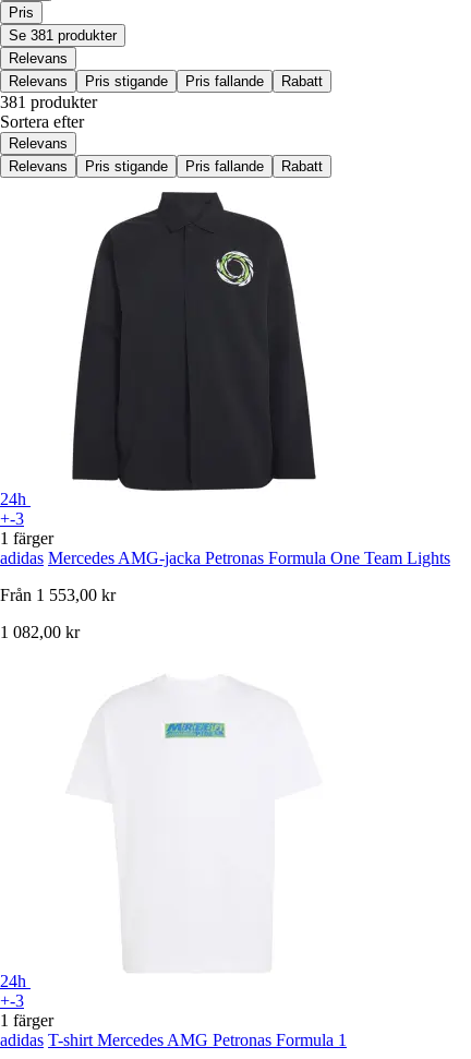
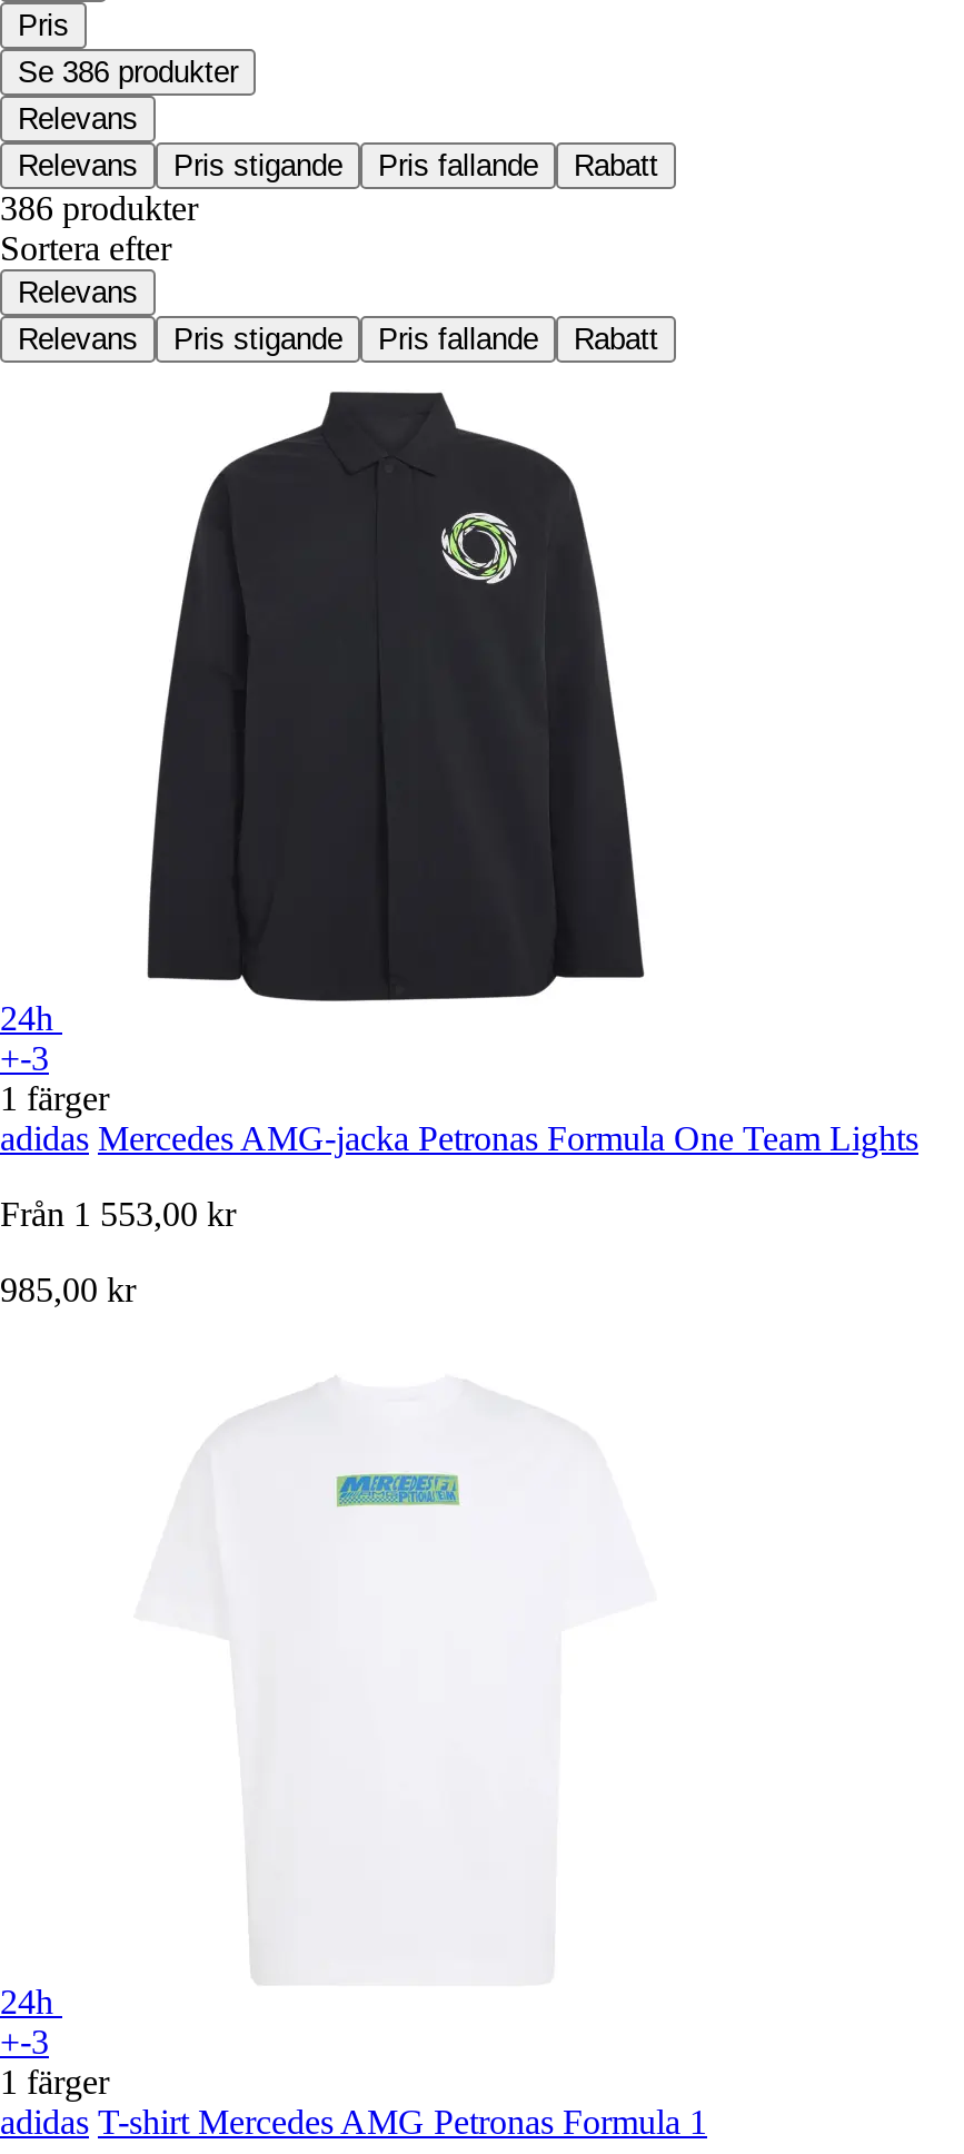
- Se 381 produkter
+ Se 386 produkter

- 381 produkter
+ 386 produkter

- 1 082,00 kr
+ 985,00 kr
